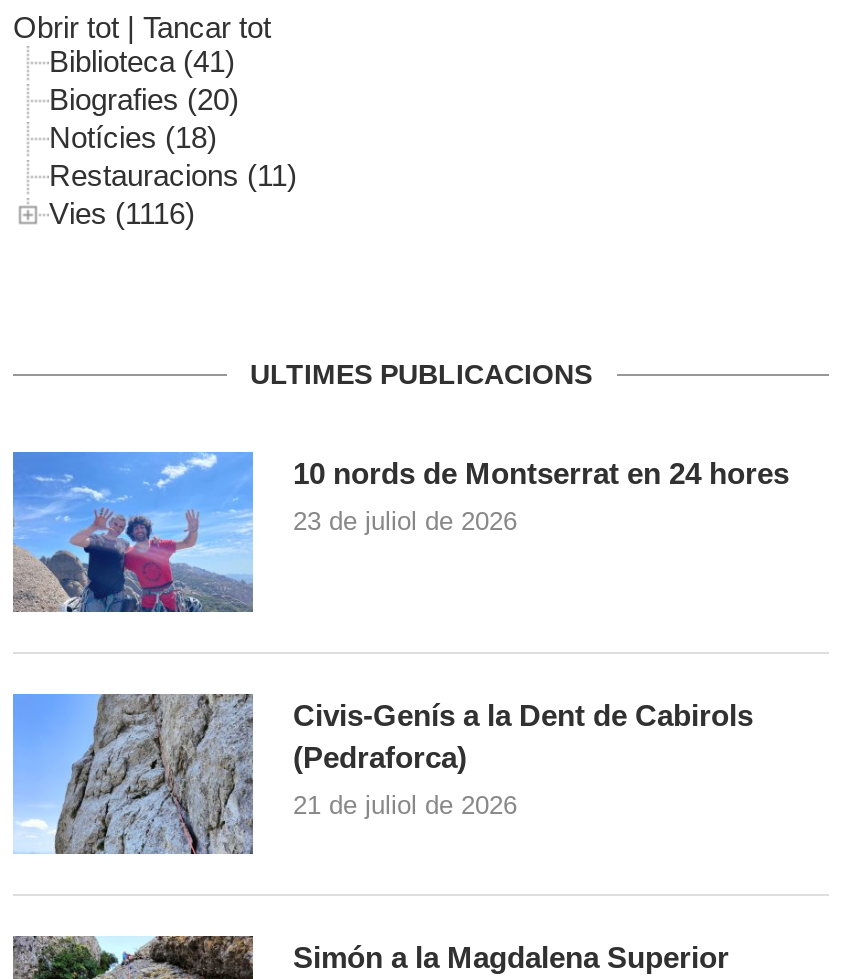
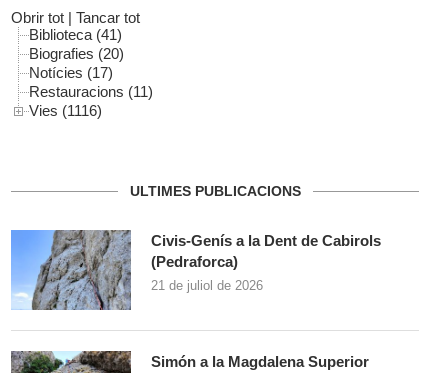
- Notícies (18)
+ Notícies (17)

- [image]
- 10 nords de Montserrat en 24 hores
- 23 de juliol de 2026
